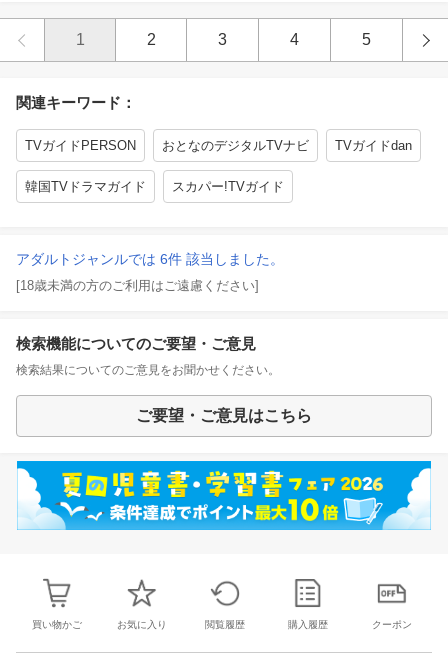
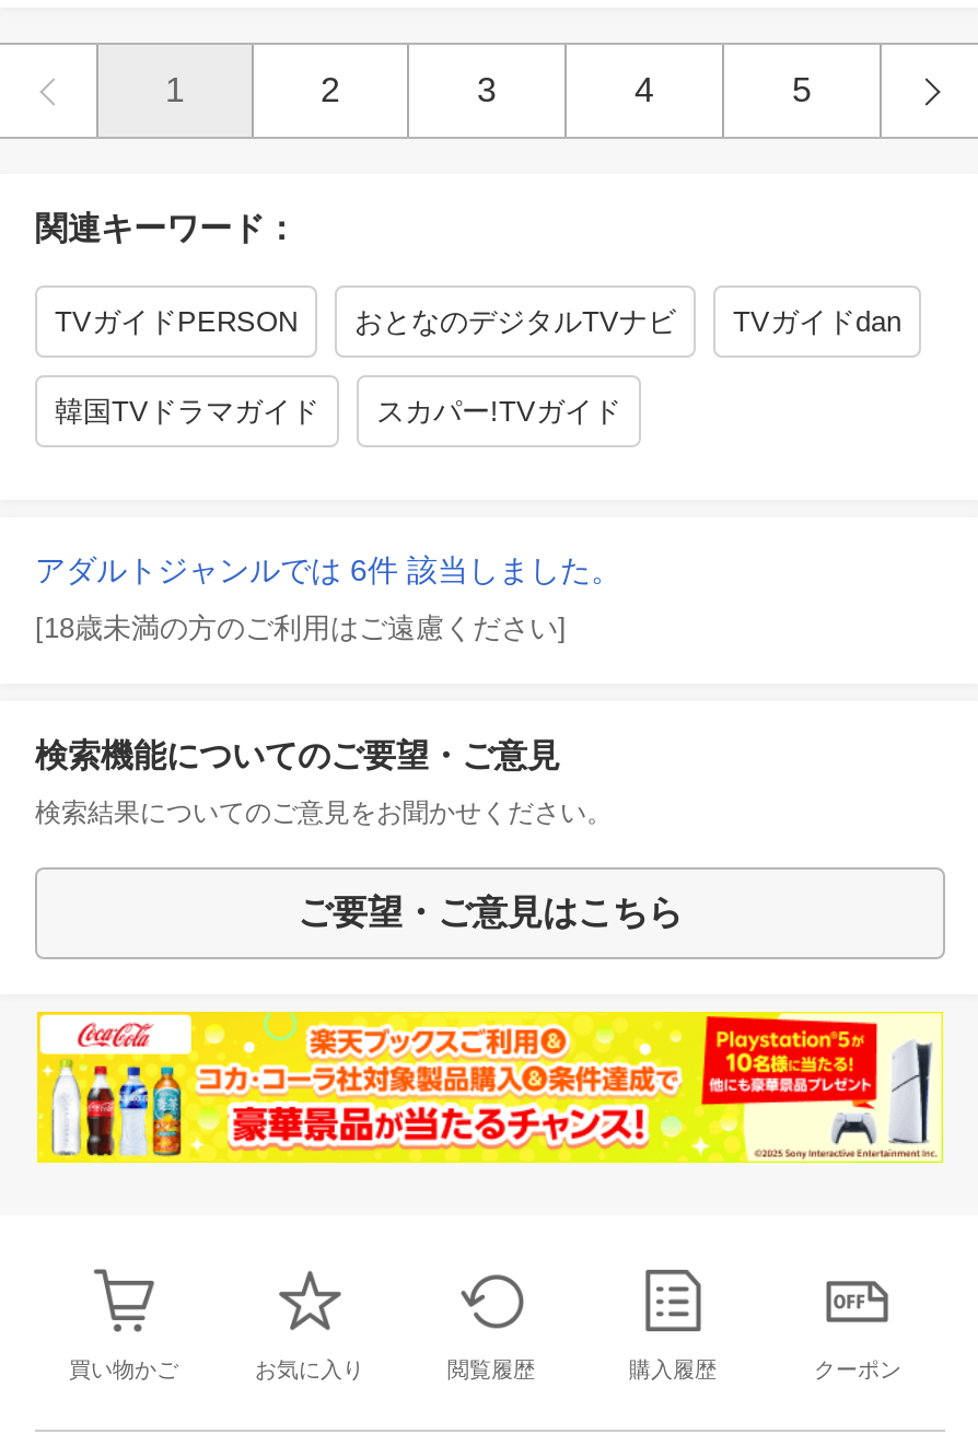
- [image]
+ [image]
